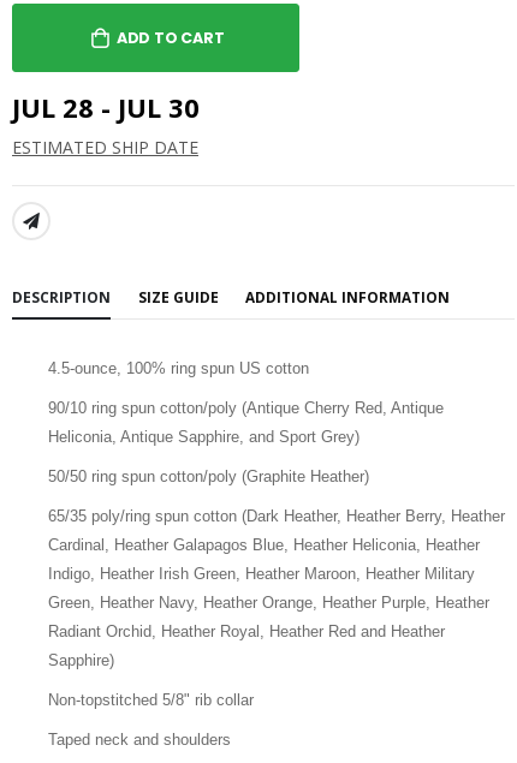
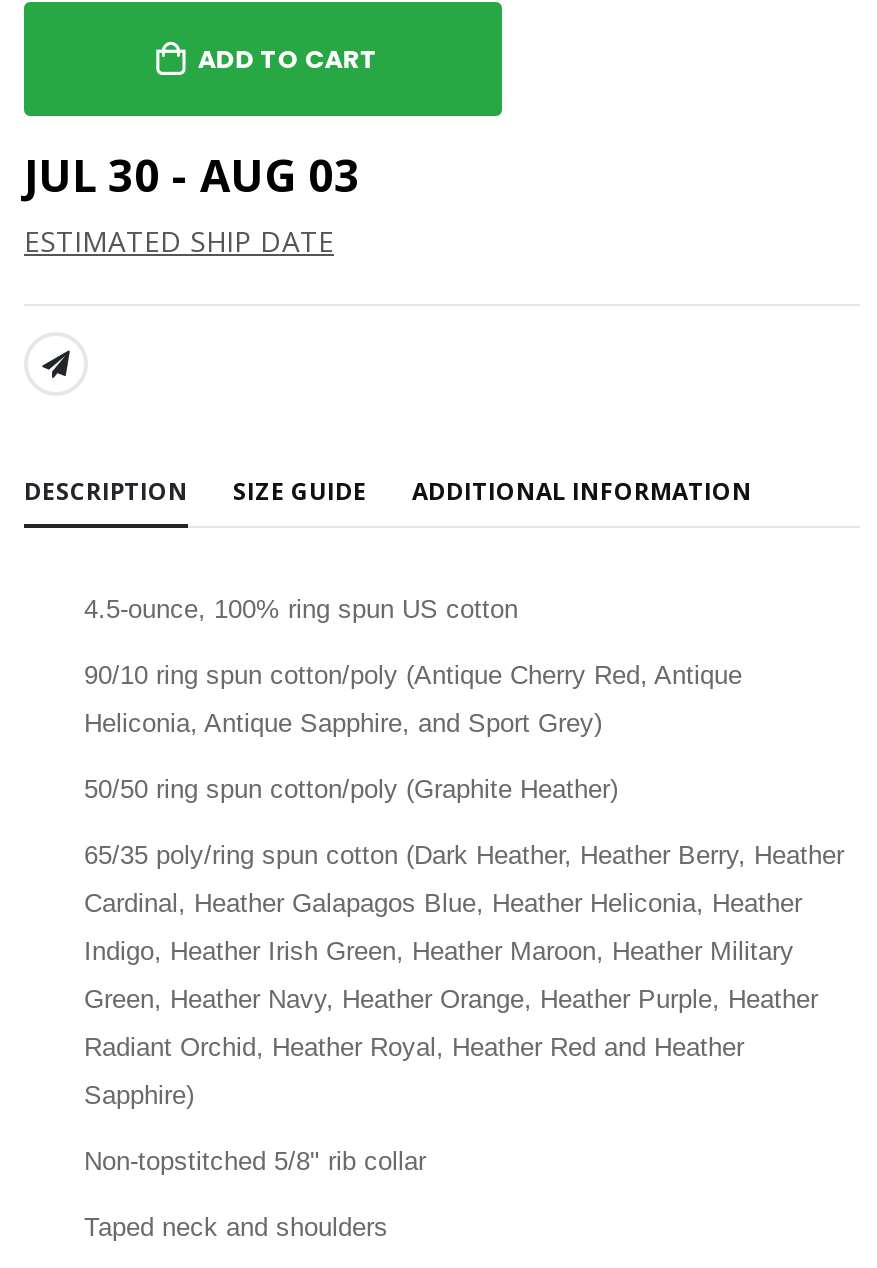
- JUL 28 - JUL 30
+ JUL 30 - AUG 03
